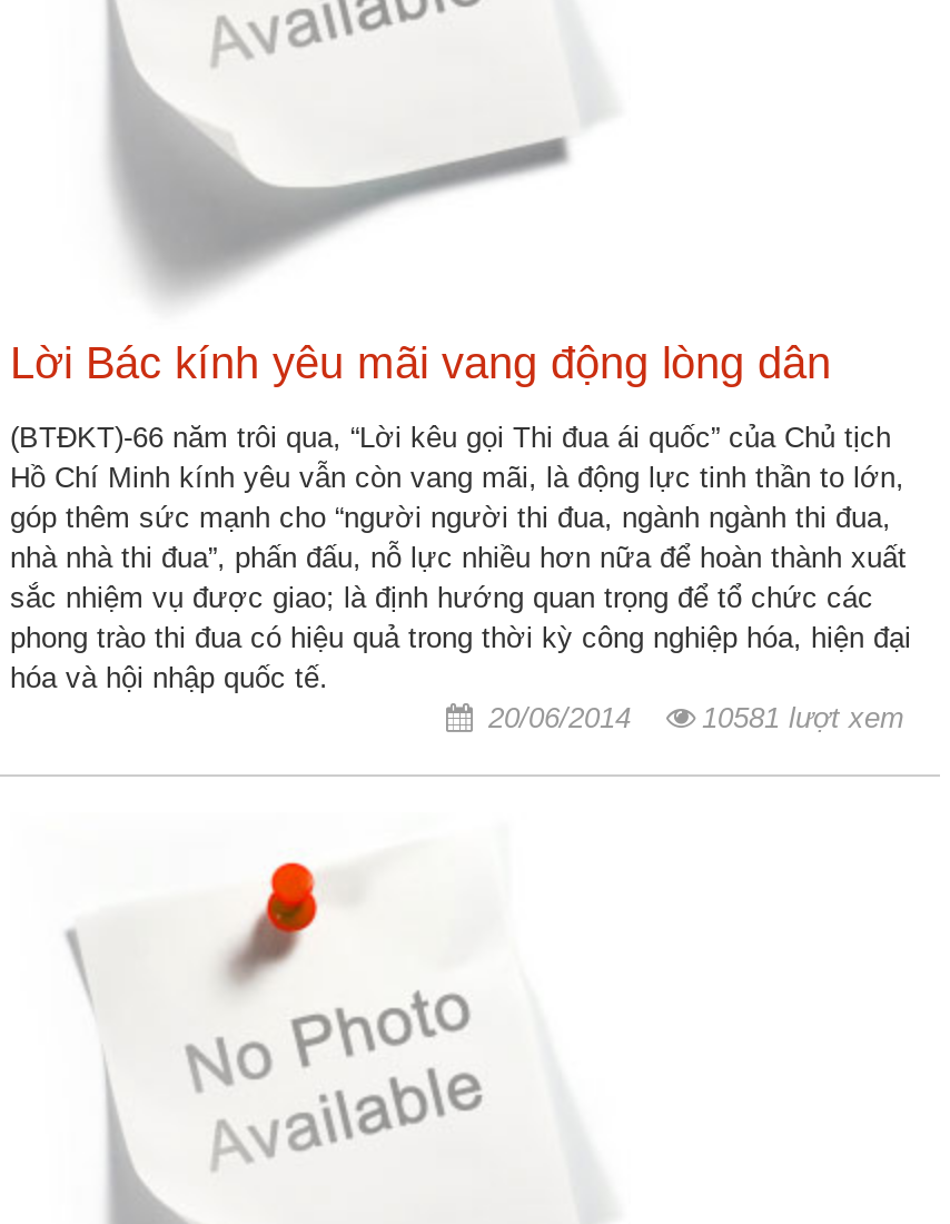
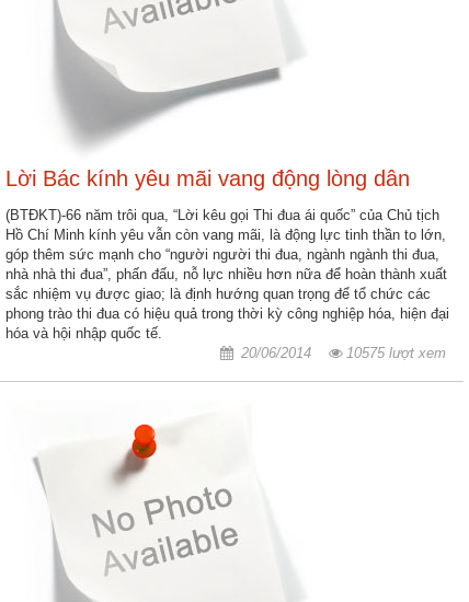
- 20/06/2014 10581 lượt xem
+ 20/06/2014 10575 lượt xem
